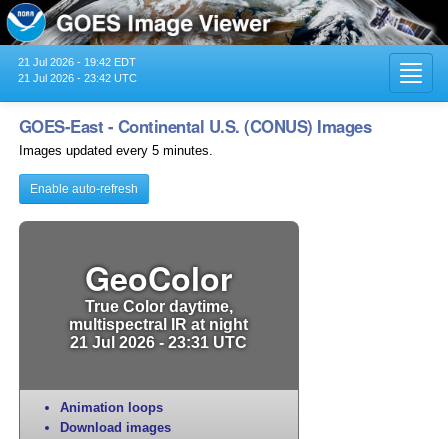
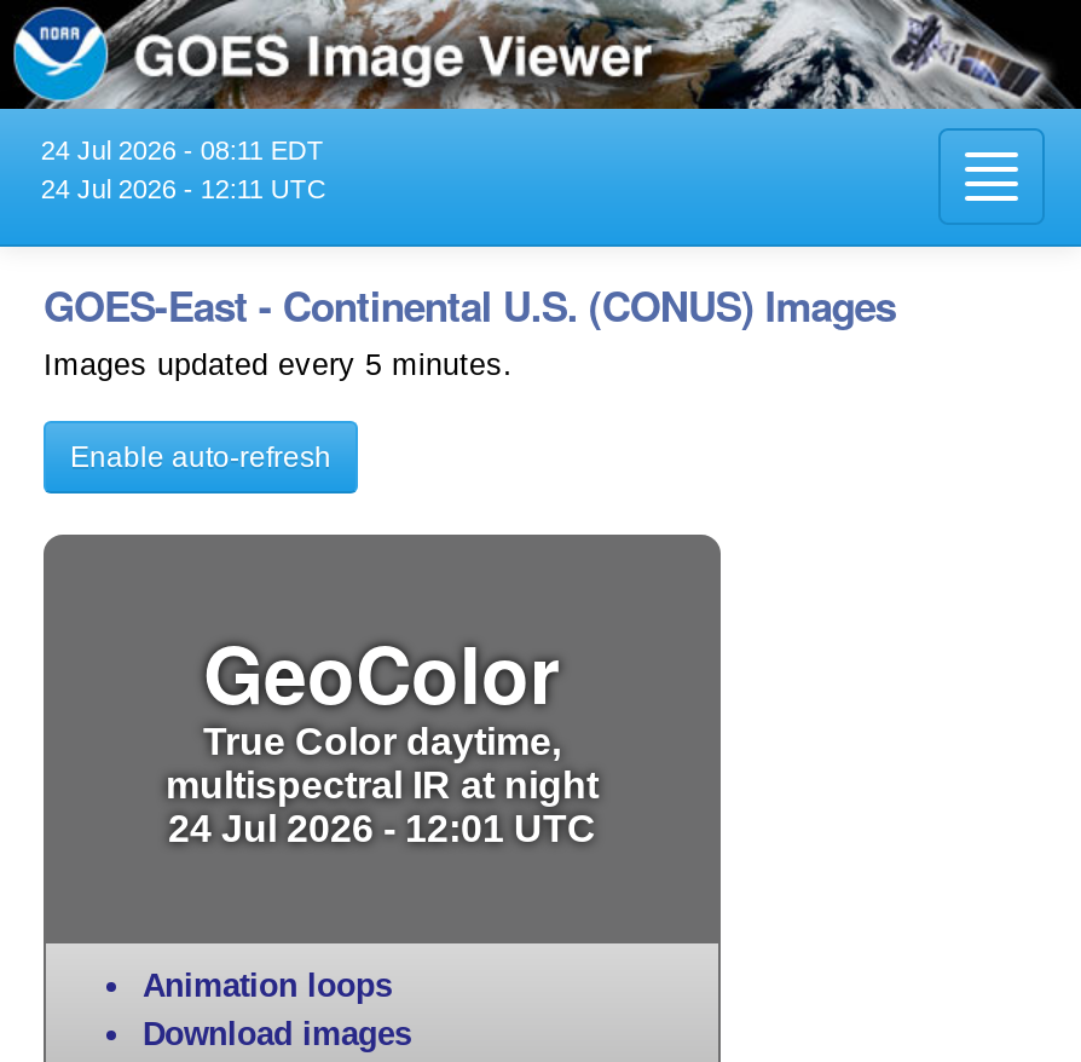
- 21 Jul 2026 - 19:42 EDT
+ 24 Jul 2026 - 08:11 EDT

- 21 Jul 2026 - 23:42 UTC
+ 24 Jul 2026 - 12:11 UTC

- 21 Jul 2026 - 23:31 UTC
+ 24 Jul 2026 - 12:01 UTC
